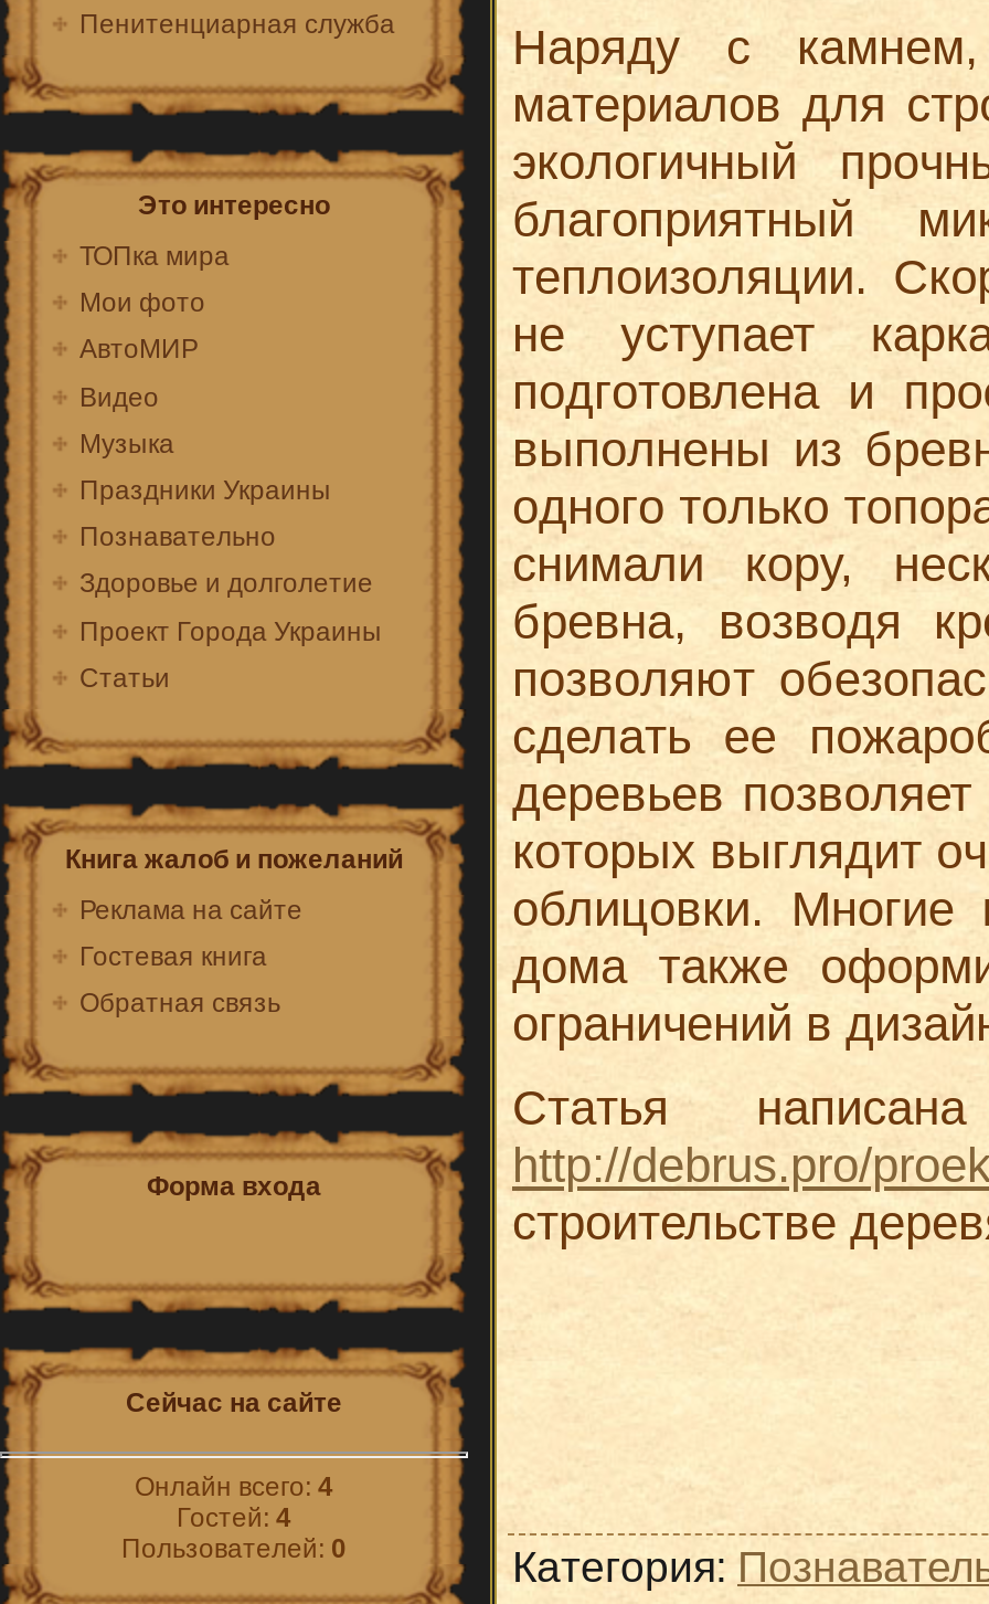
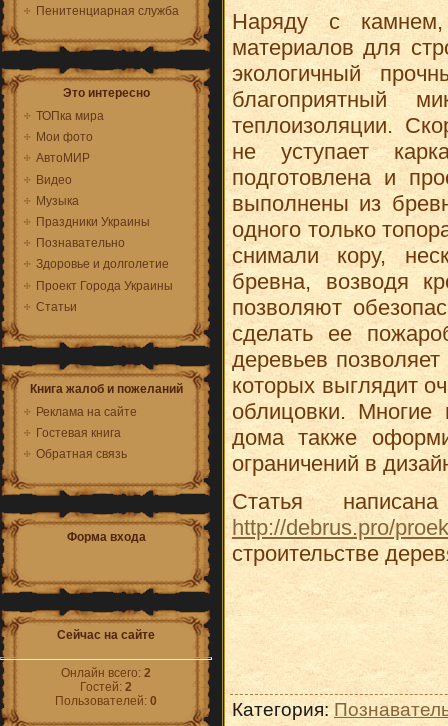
- Онлайн всего: 4
+ Онлайн всего: 2

- Гостей: 4
+ Гостей: 2
